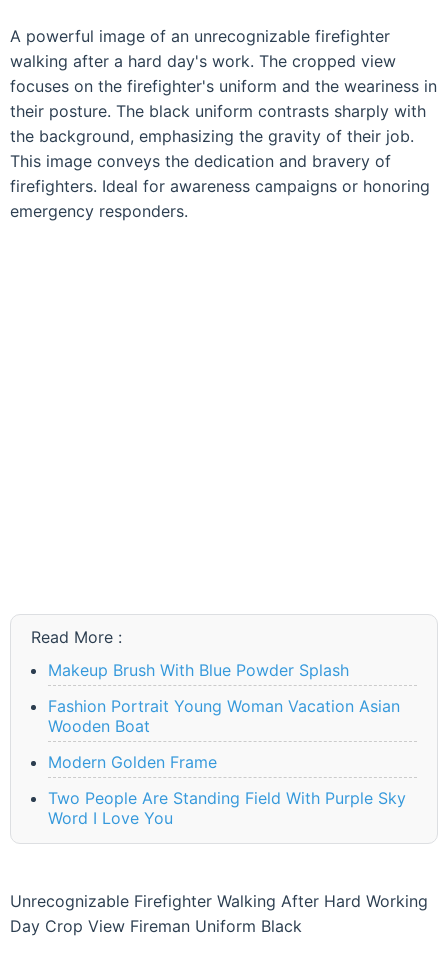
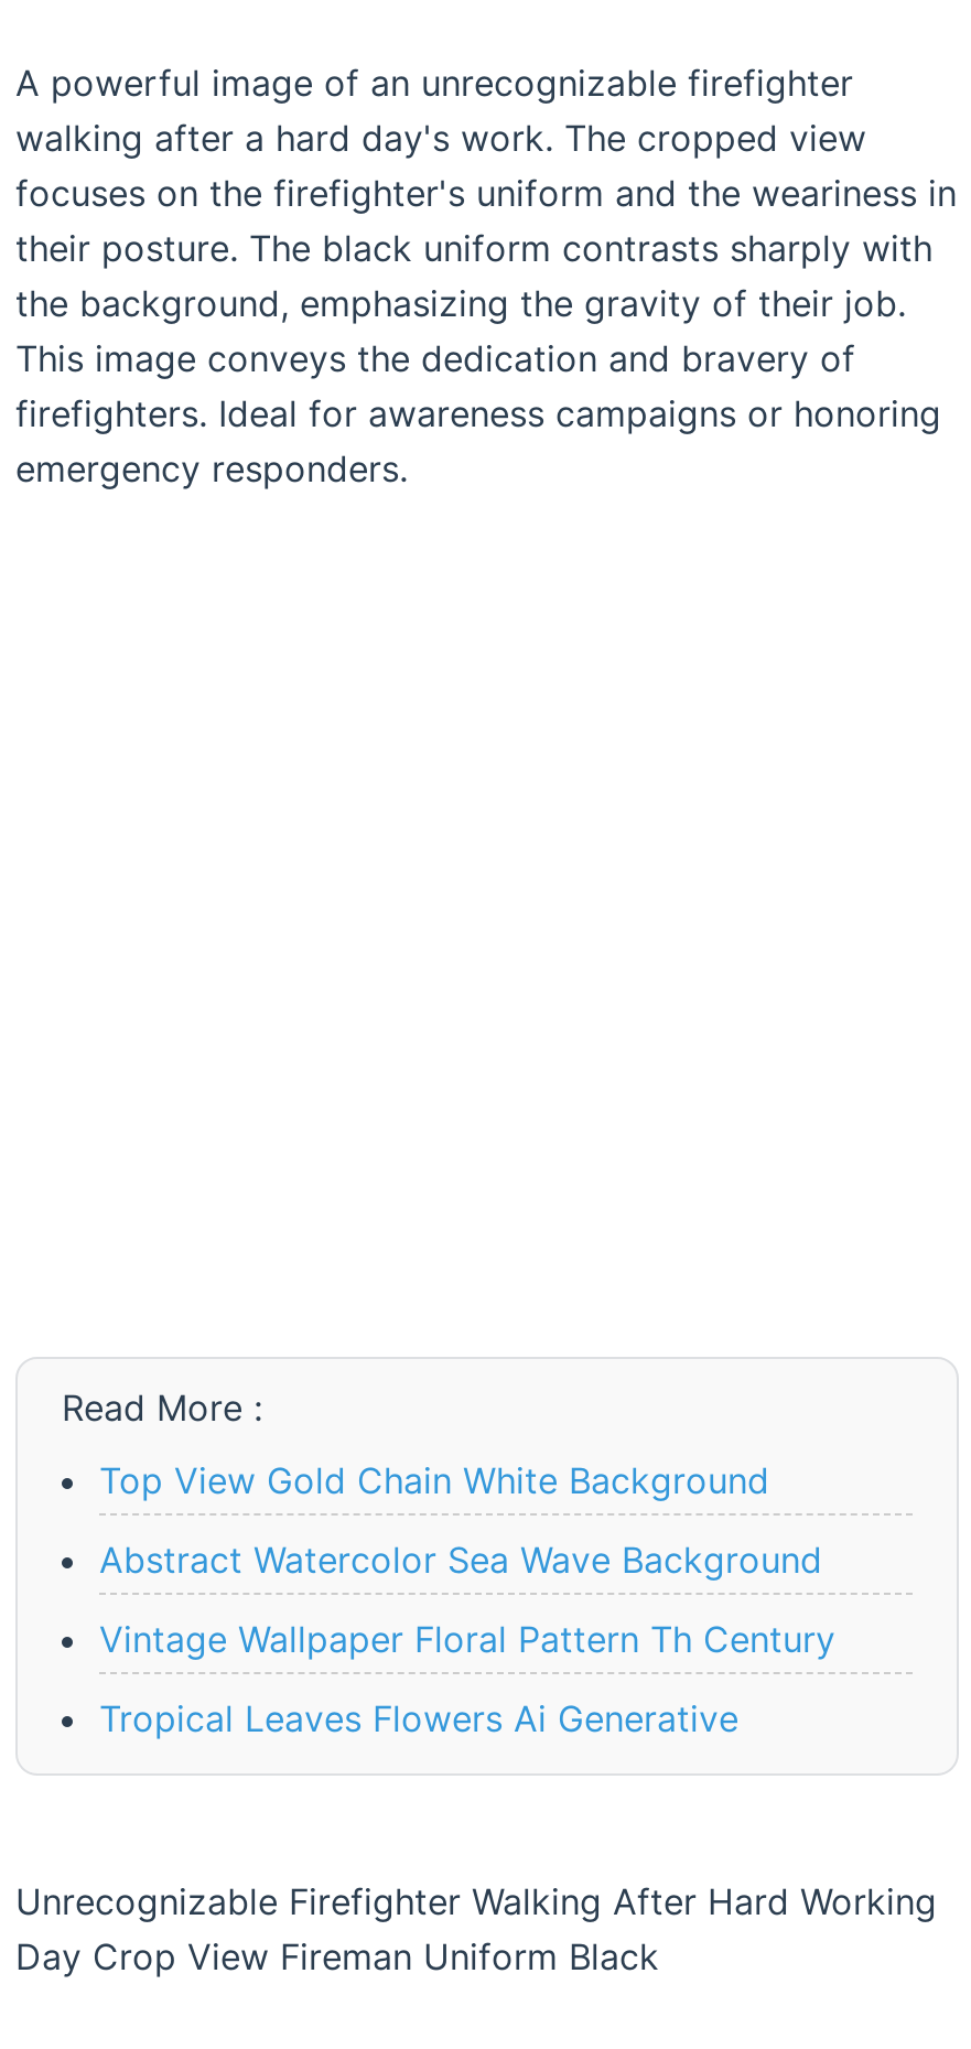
- Makeup Brush With Blue Powder Splash
+ Top View Gold Chain White Background

- Fashion Portrait Young Woman Vacation Asian
- Wooden Boat
+ Abstract Watercolor Sea Wave Background

- Modern Golden Frame
+ Vintage Wallpaper Floral Pattern Th Century

- Two People Are Standing Field With Purple Sky
- Word I Love You
+ Tropical Leaves Flowers Ai Generative
